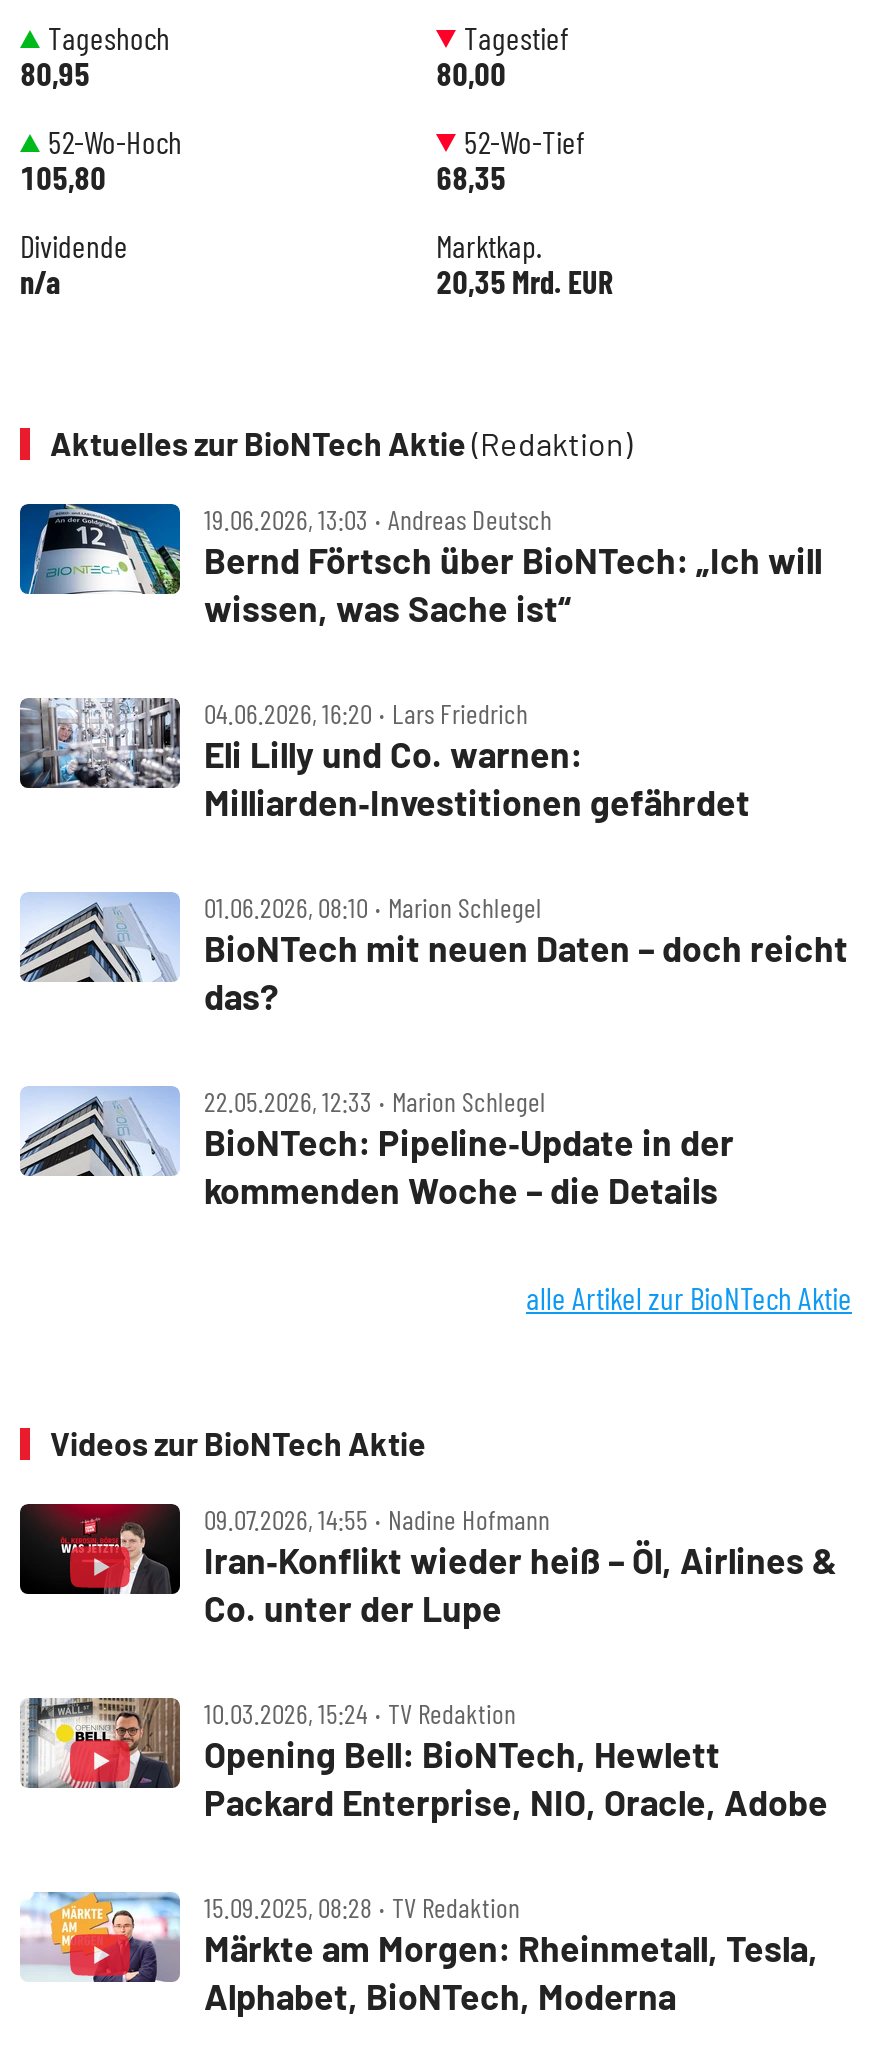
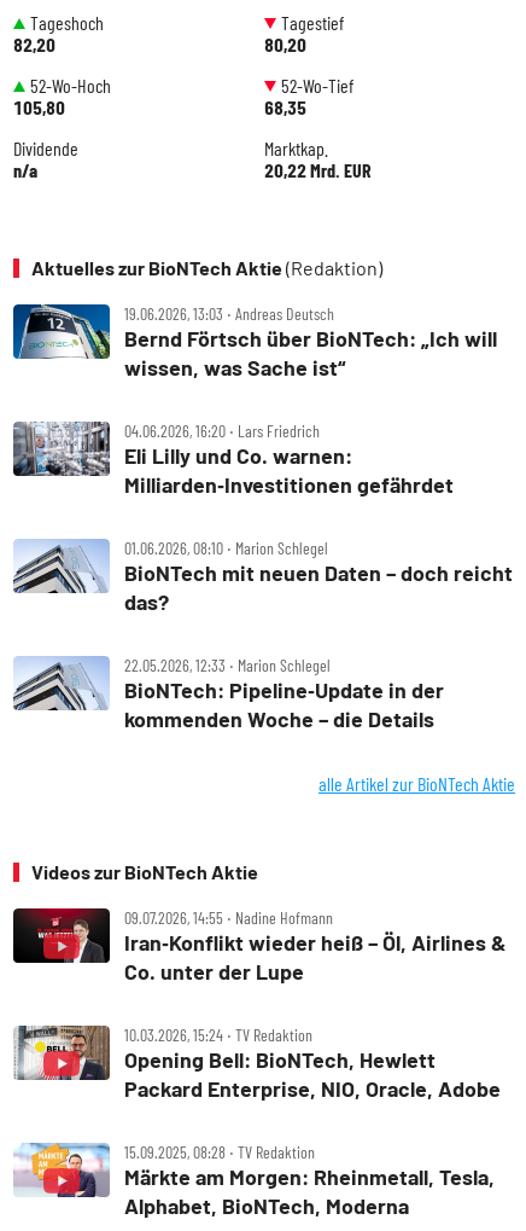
- 80,95
+ 82,20

- 80,00
+ 80,20

- 20,35 Mrd. EUR
+ 20,22 Mrd. EUR
